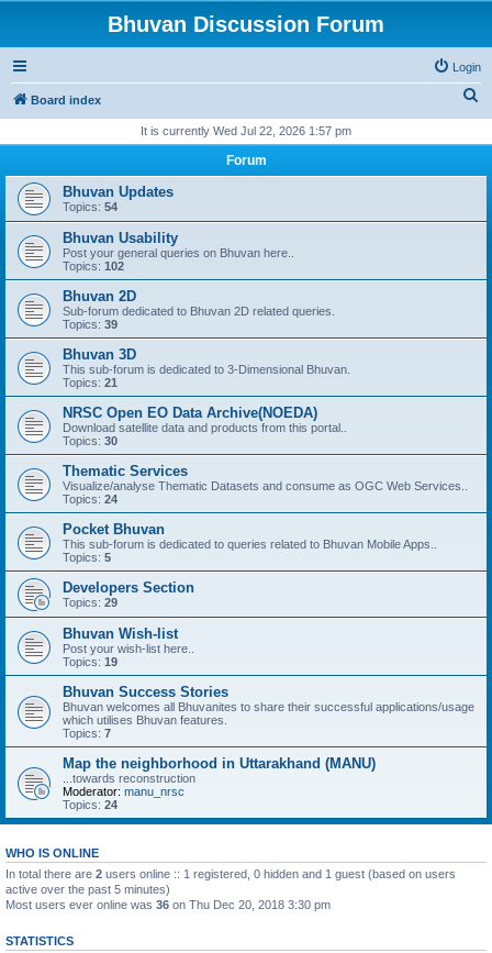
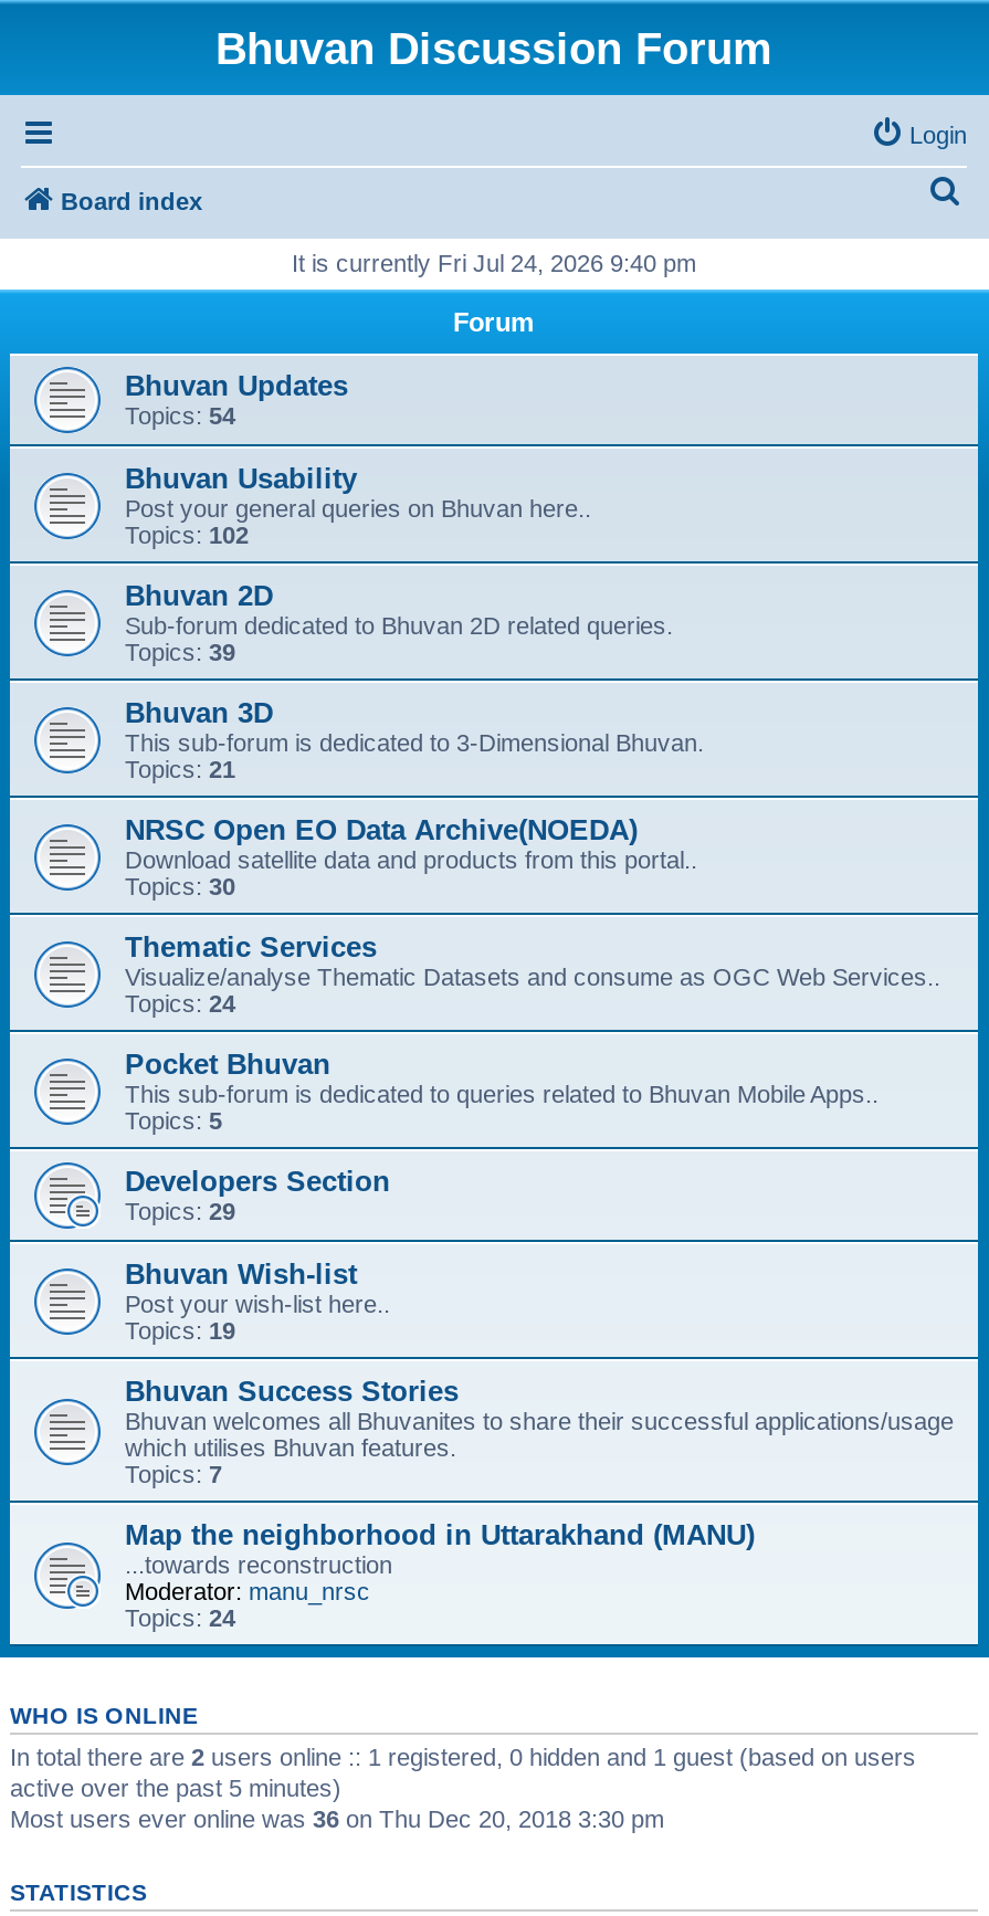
- It is currently Wed Jul 22, 2026 1:57 pm
+ It is currently Fri Jul 24, 2026 9:40 pm
